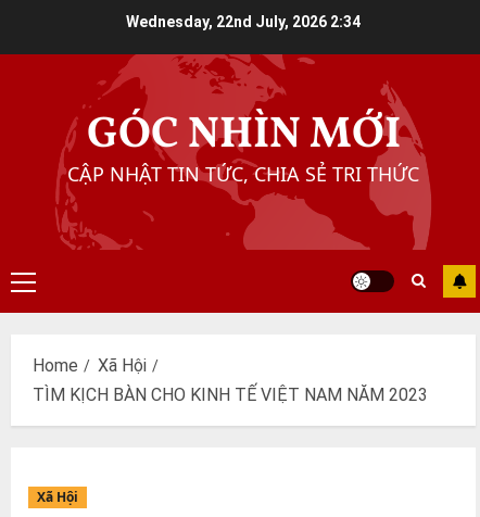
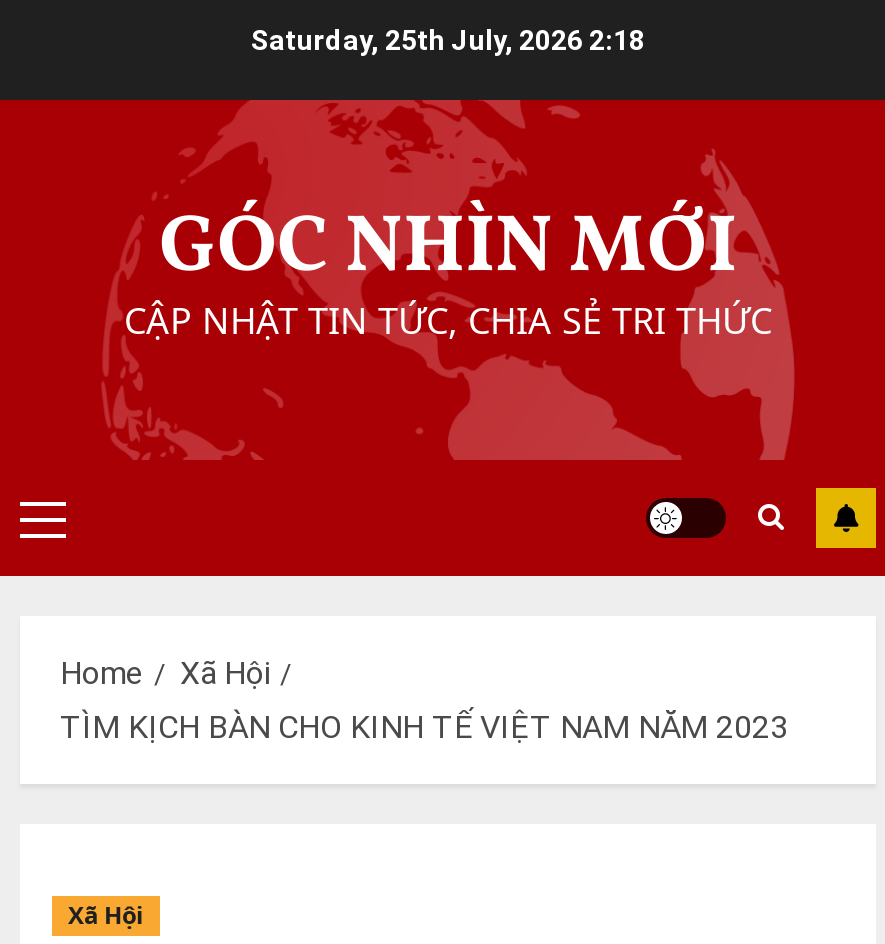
- Wednesday, 22nd July, 2026 2:34
+ Saturday, 25th July, 2026 2:18
